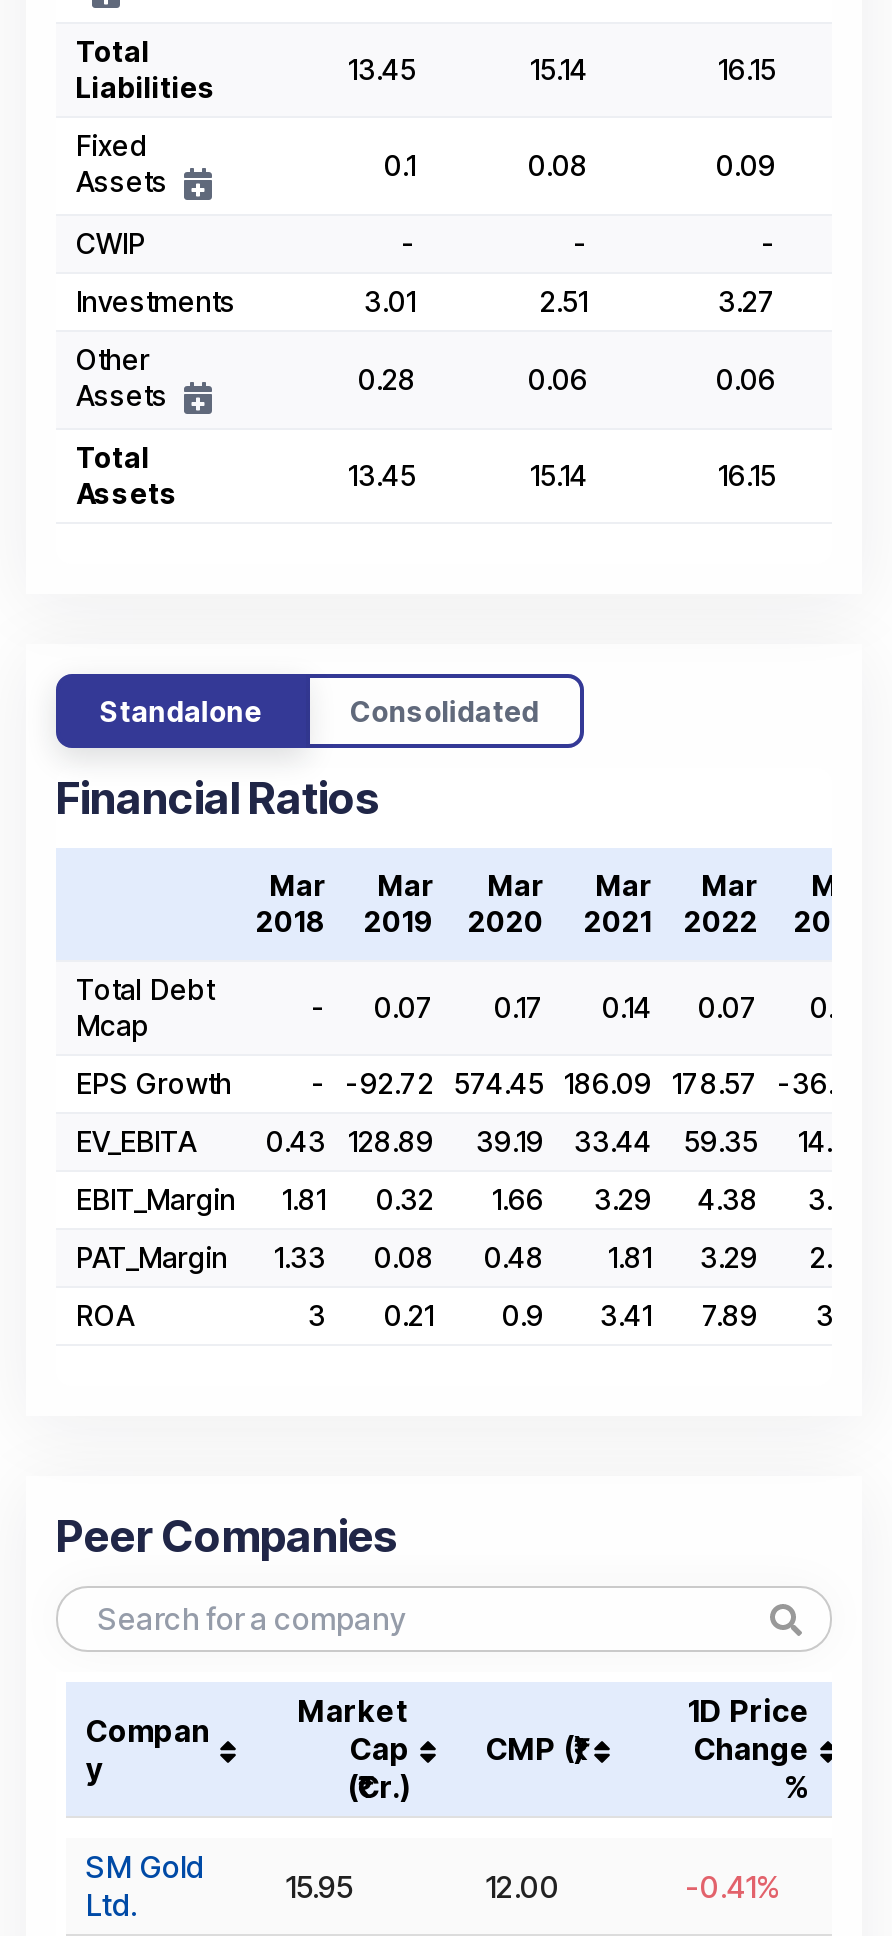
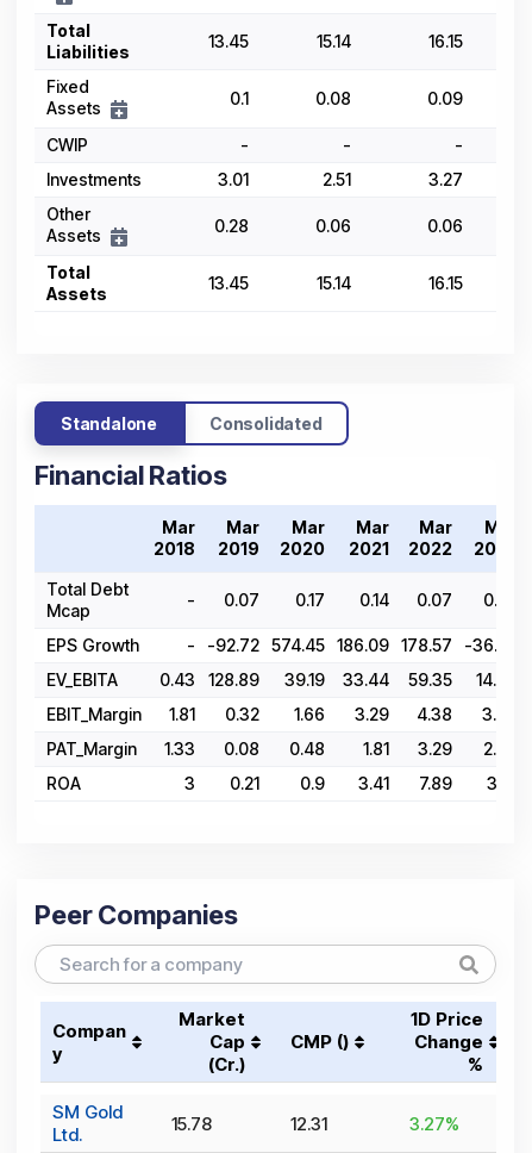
- 15.95
+ 15.78

- 12.00
+ 12.31

- -0.41%
+ 3.27%
